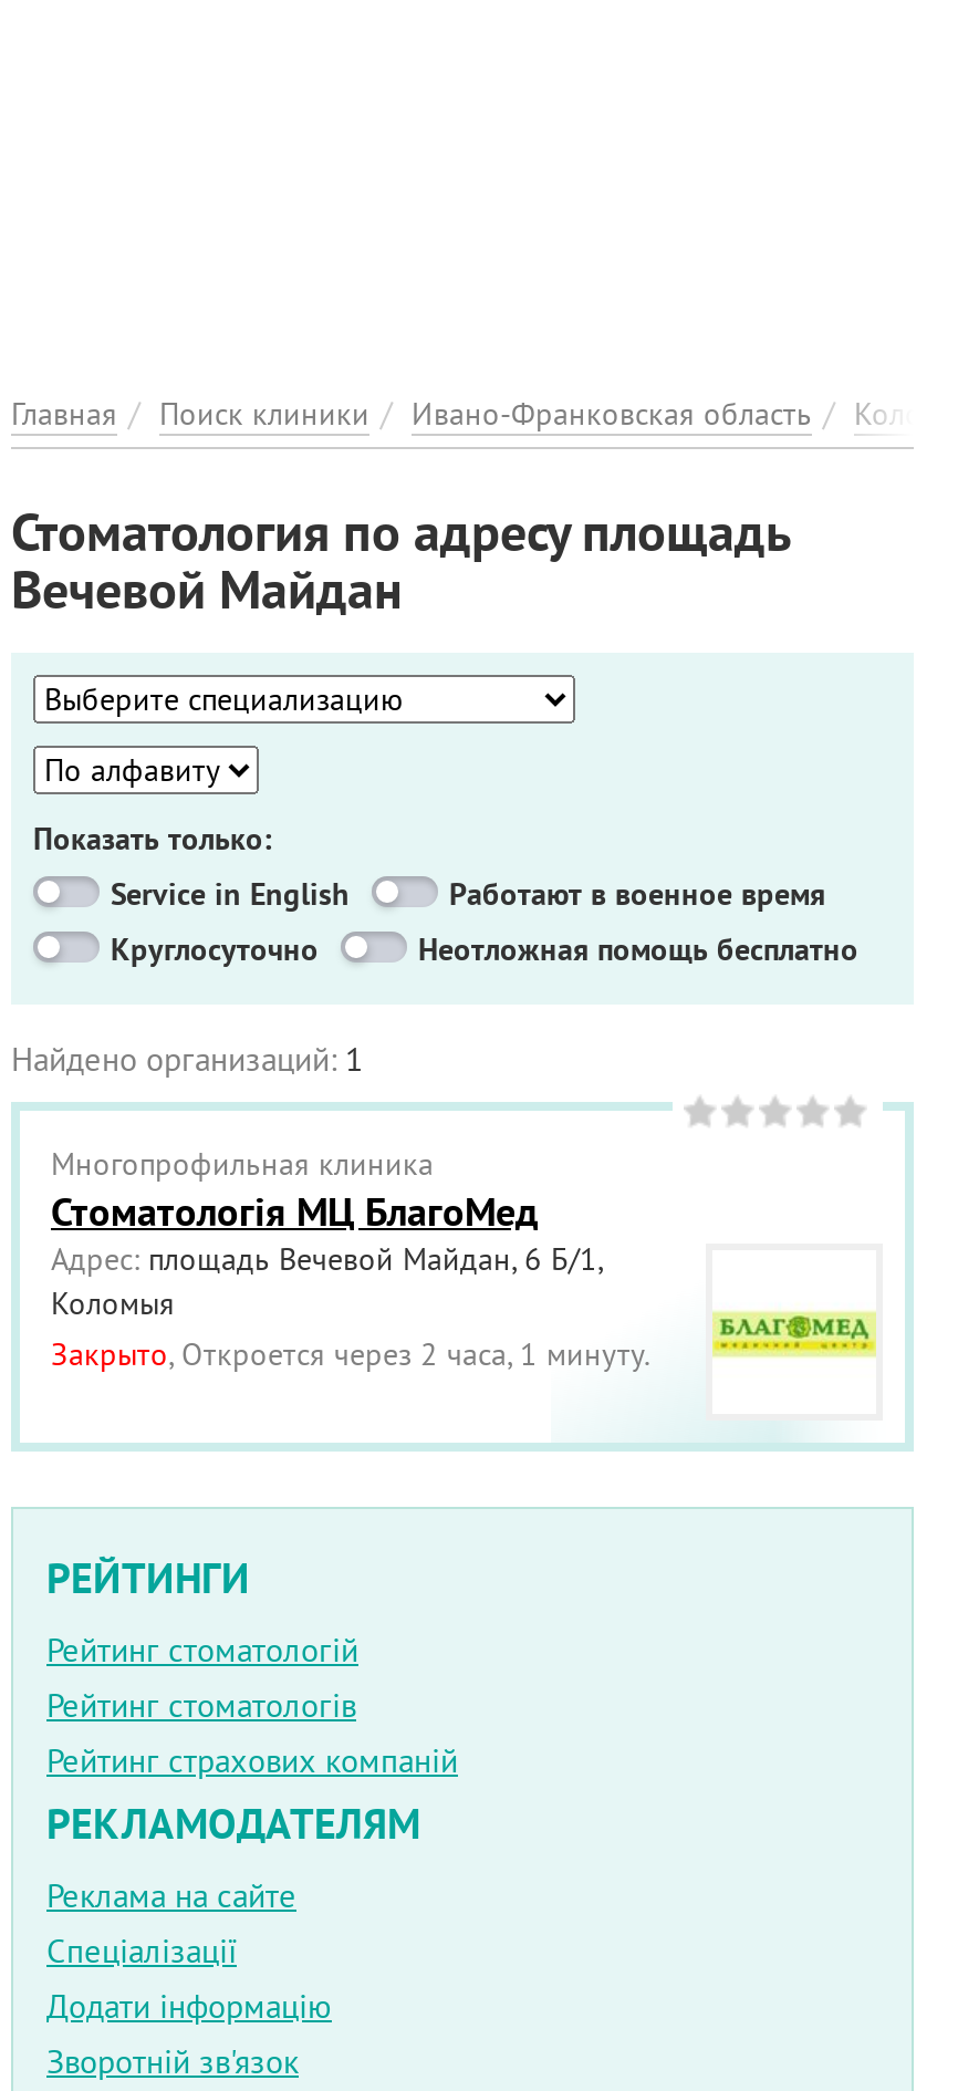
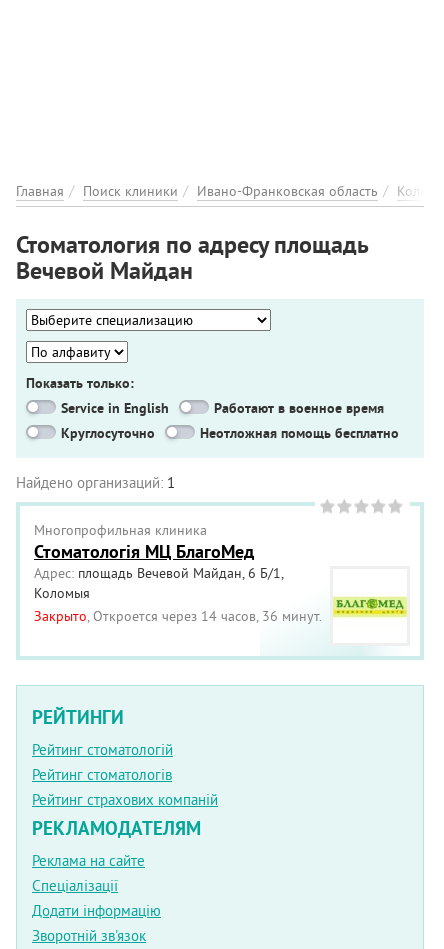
- Закрыто, Откроется через 2 часа, 1 минуту.
+ Закрыто, Откроется через 14 часов, 36 минут.
